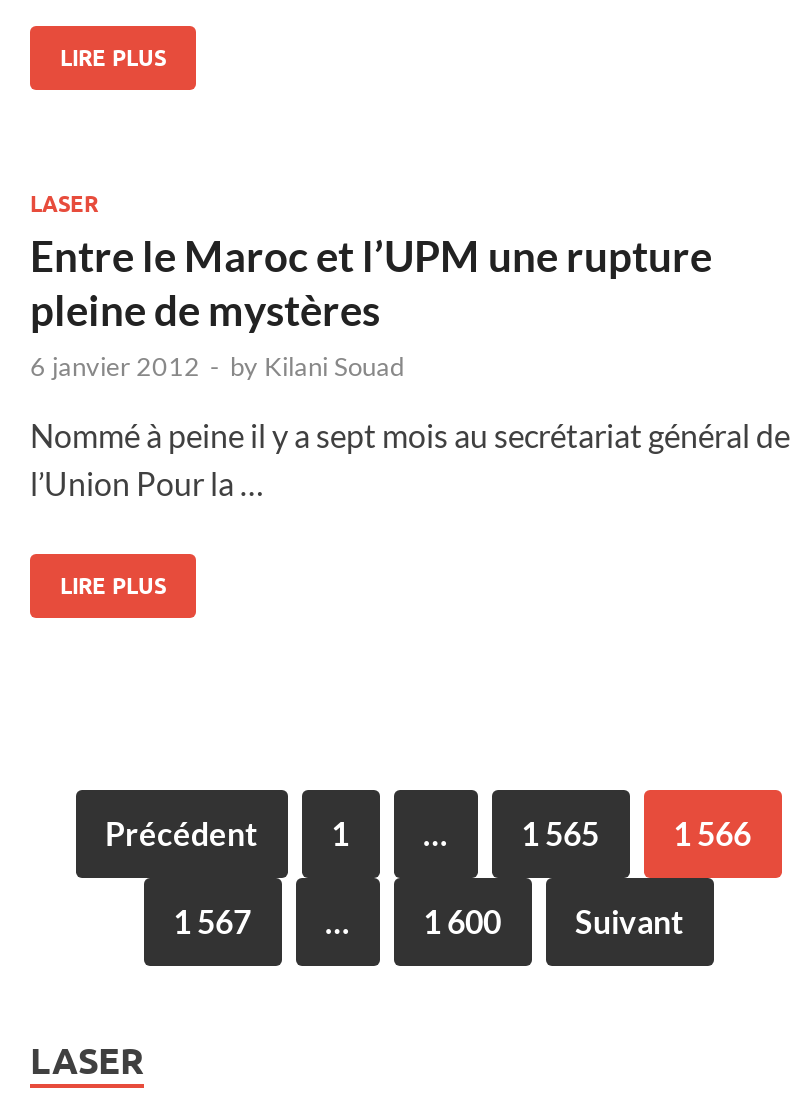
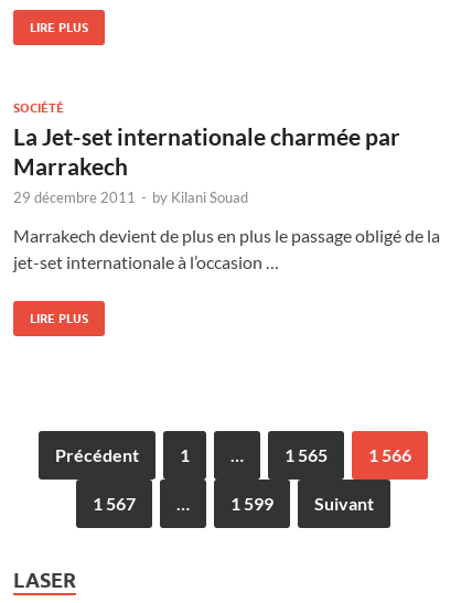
- LASER
- Entre le Maroc et l’UPM une rupture
- pleine de mystères
- 6 janvier 2012 - by Kilani Souad
+ SOCIÉTÉ
+ La Jet-set internationale charmée par
+ Marrakech
+ 29 décembre 2011 - by Kilani Souad

- Nommé à peine il y a sept mois au secrétariat général de
- l’Union Pour la …
+ Marrakech devient de plus en plus le passage obligé de la
+ jet-set internationale à l’occasion …

- 1 600
+ 1 599
